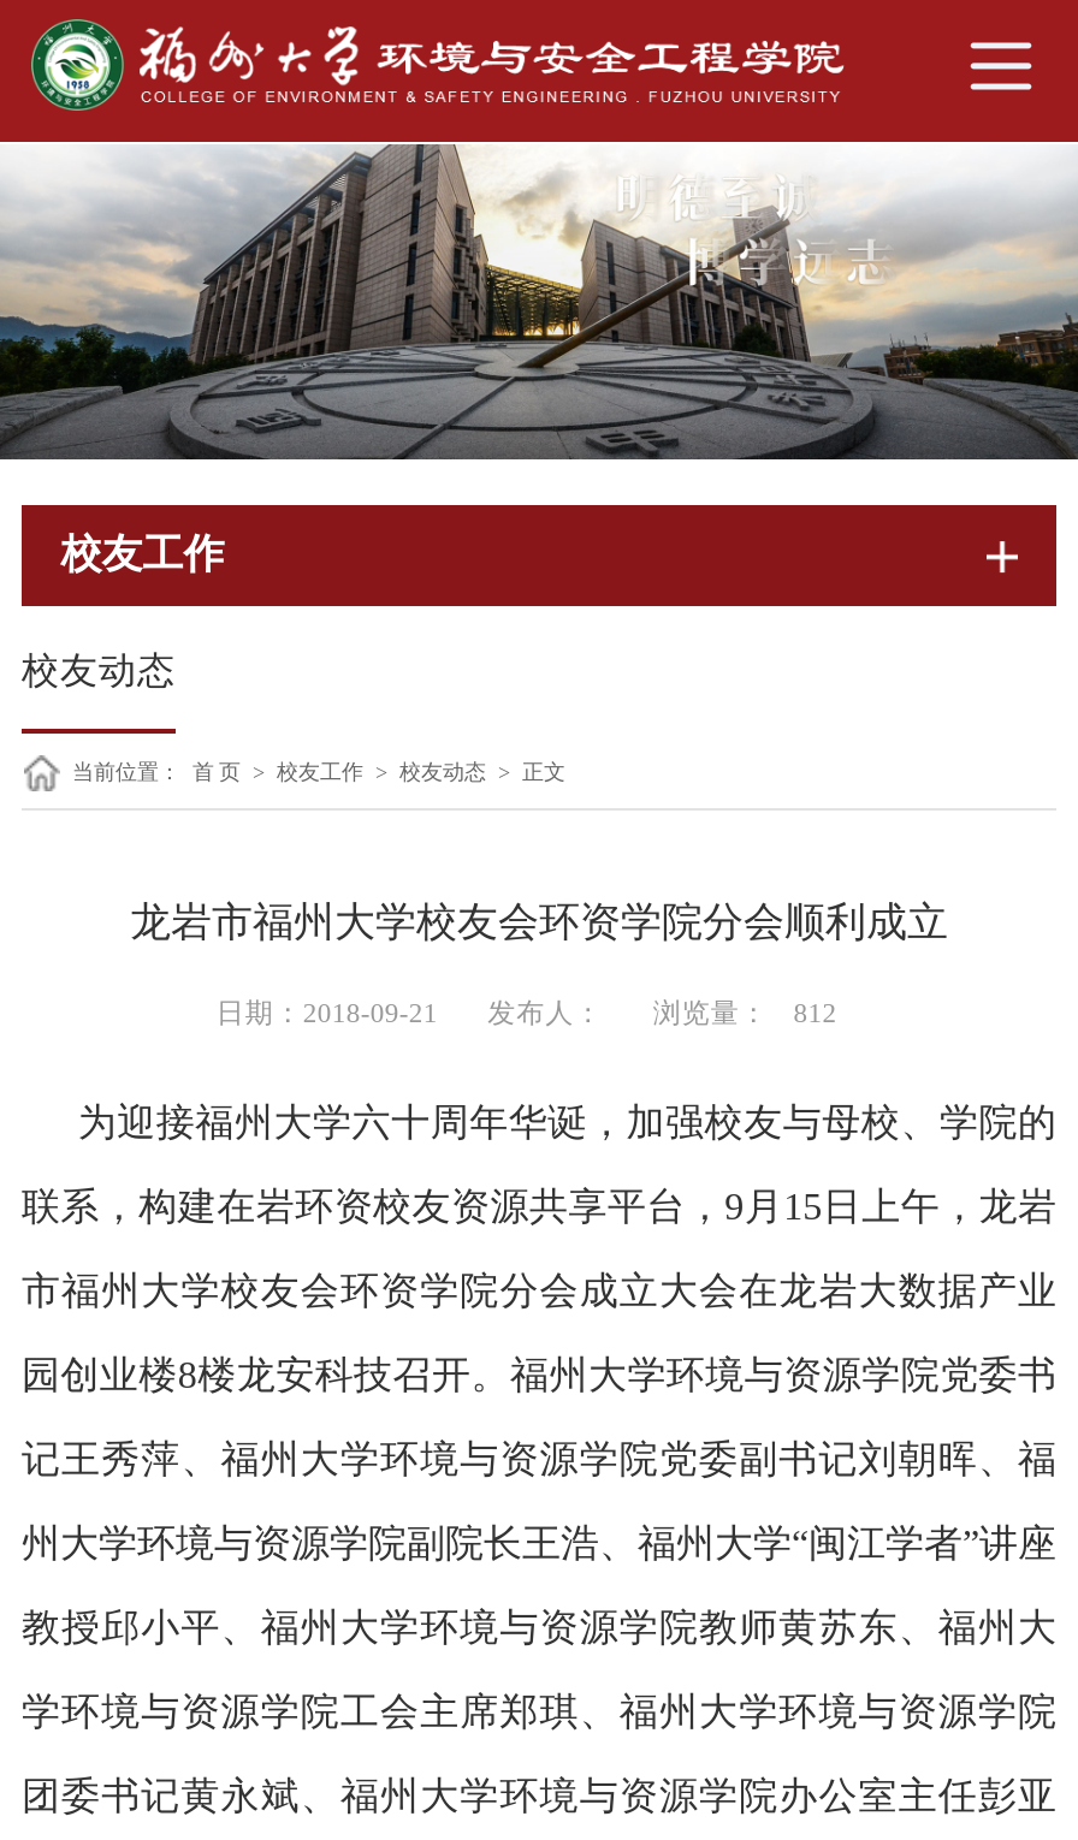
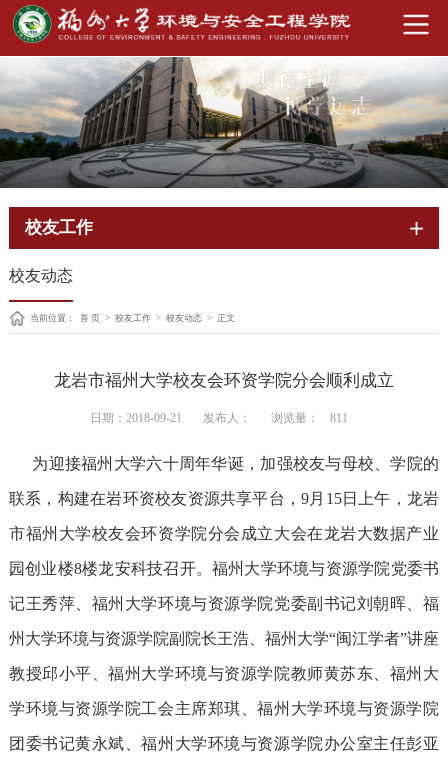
- 日期：2018-09-21 发布人： 浏览量： 812
+ 日期：2018-09-21 发布人： 浏览量： 811
